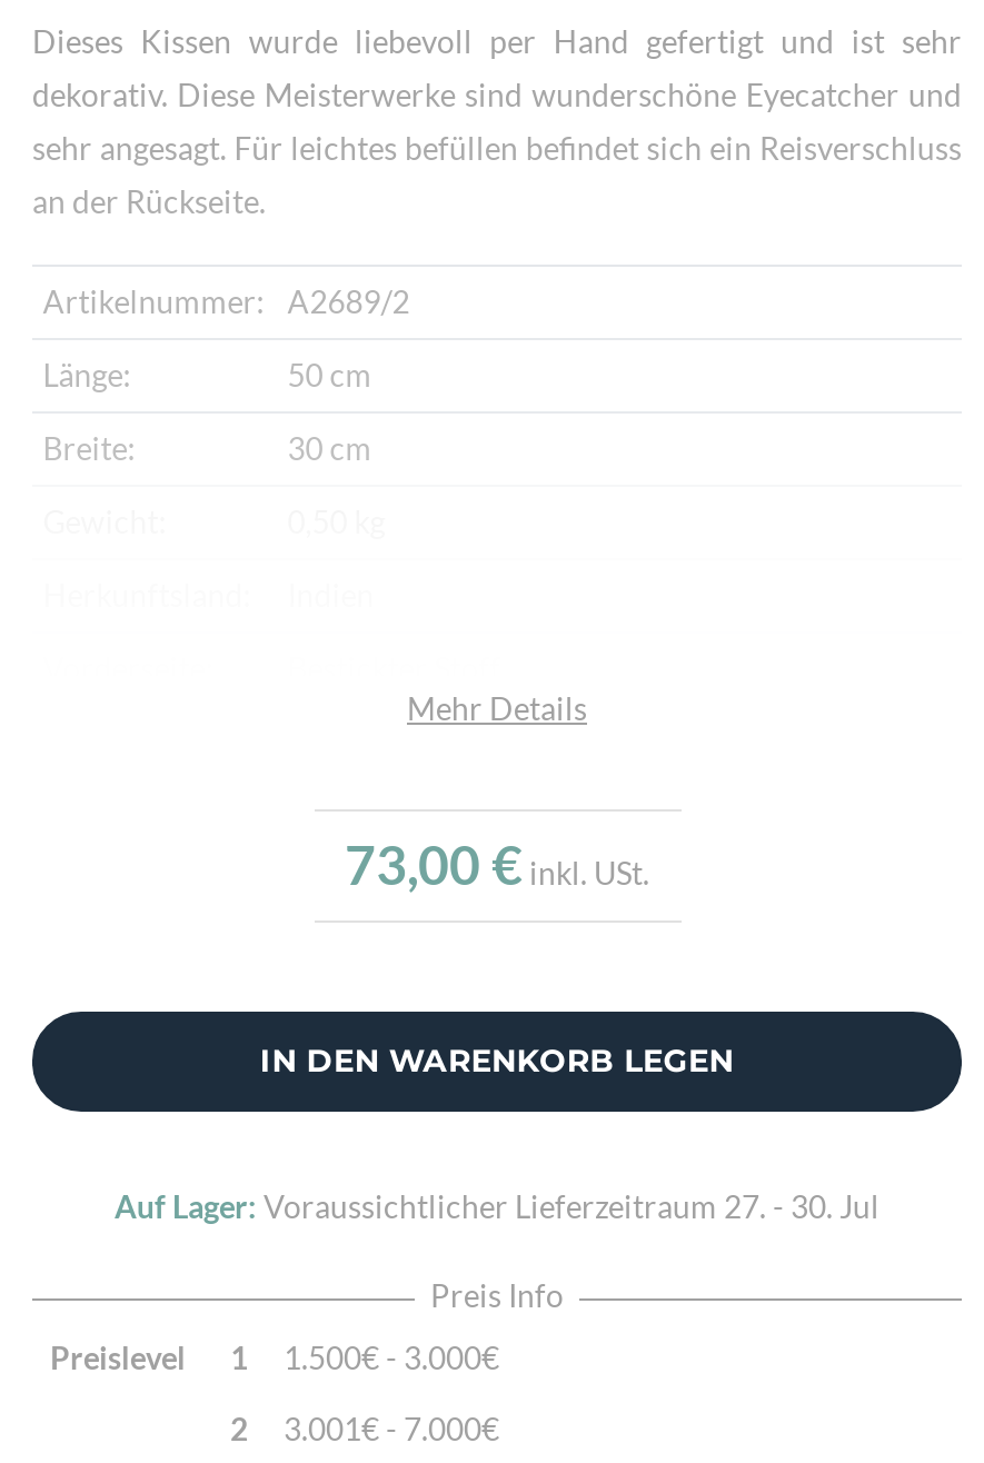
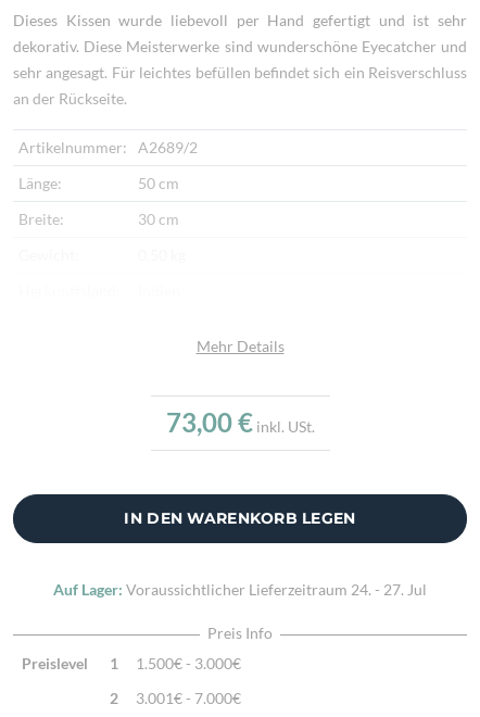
- Auf Lager: Voraussichtlicher Lieferzeitraum 27. - 30. Jul
+ Auf Lager: Voraussichtlicher Lieferzeitraum 24. - 27. Jul
